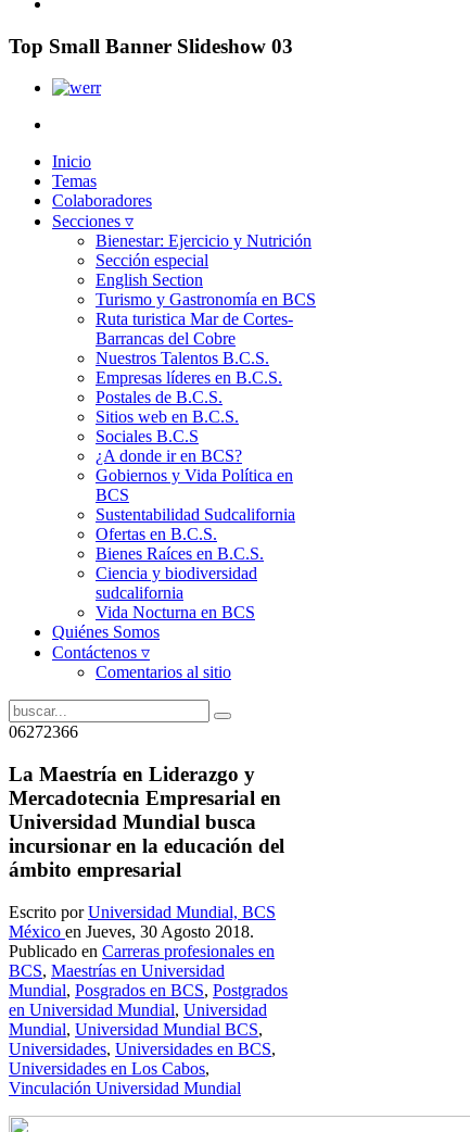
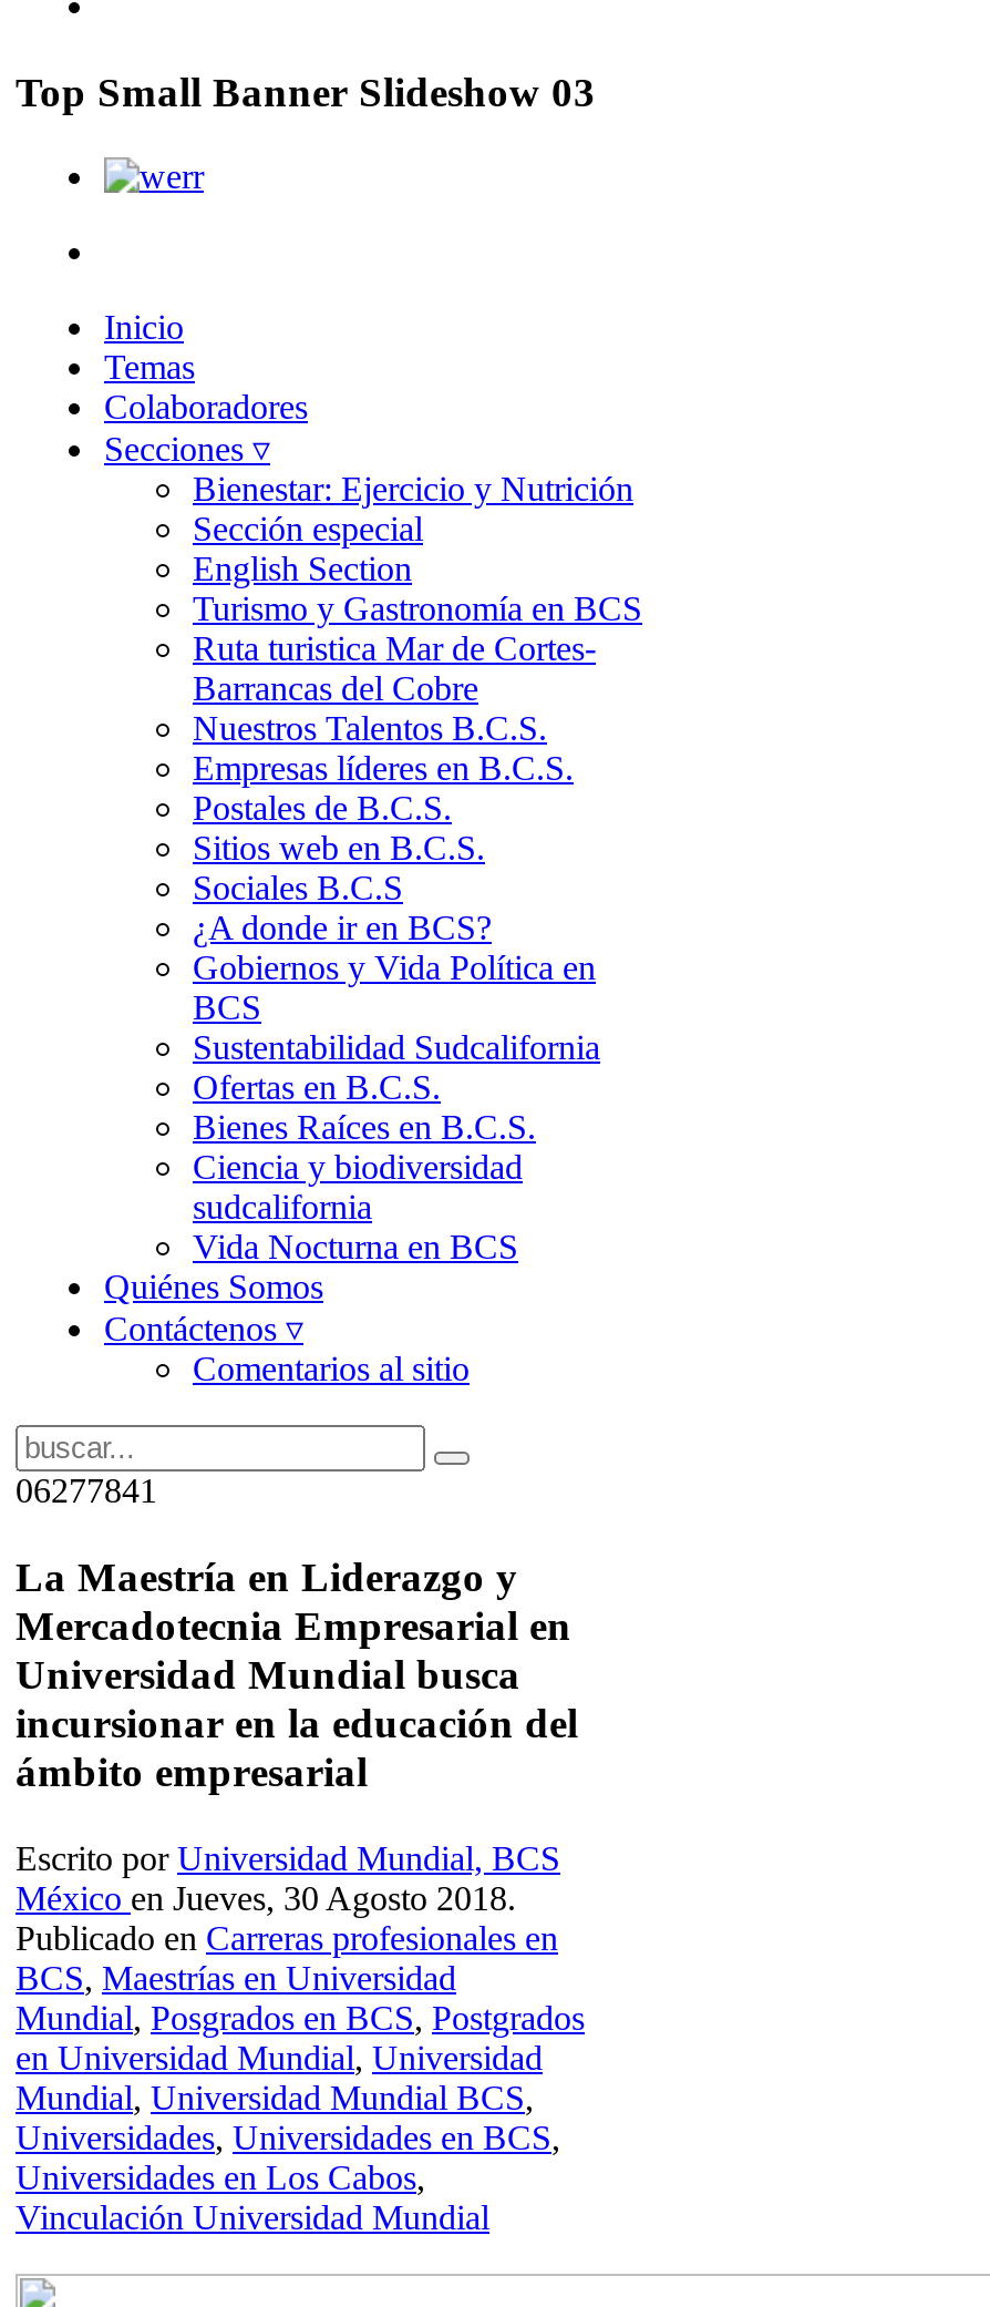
- 06272366
+ 06277841
